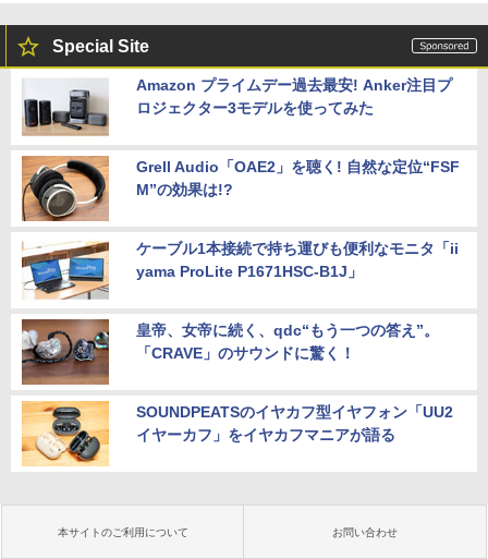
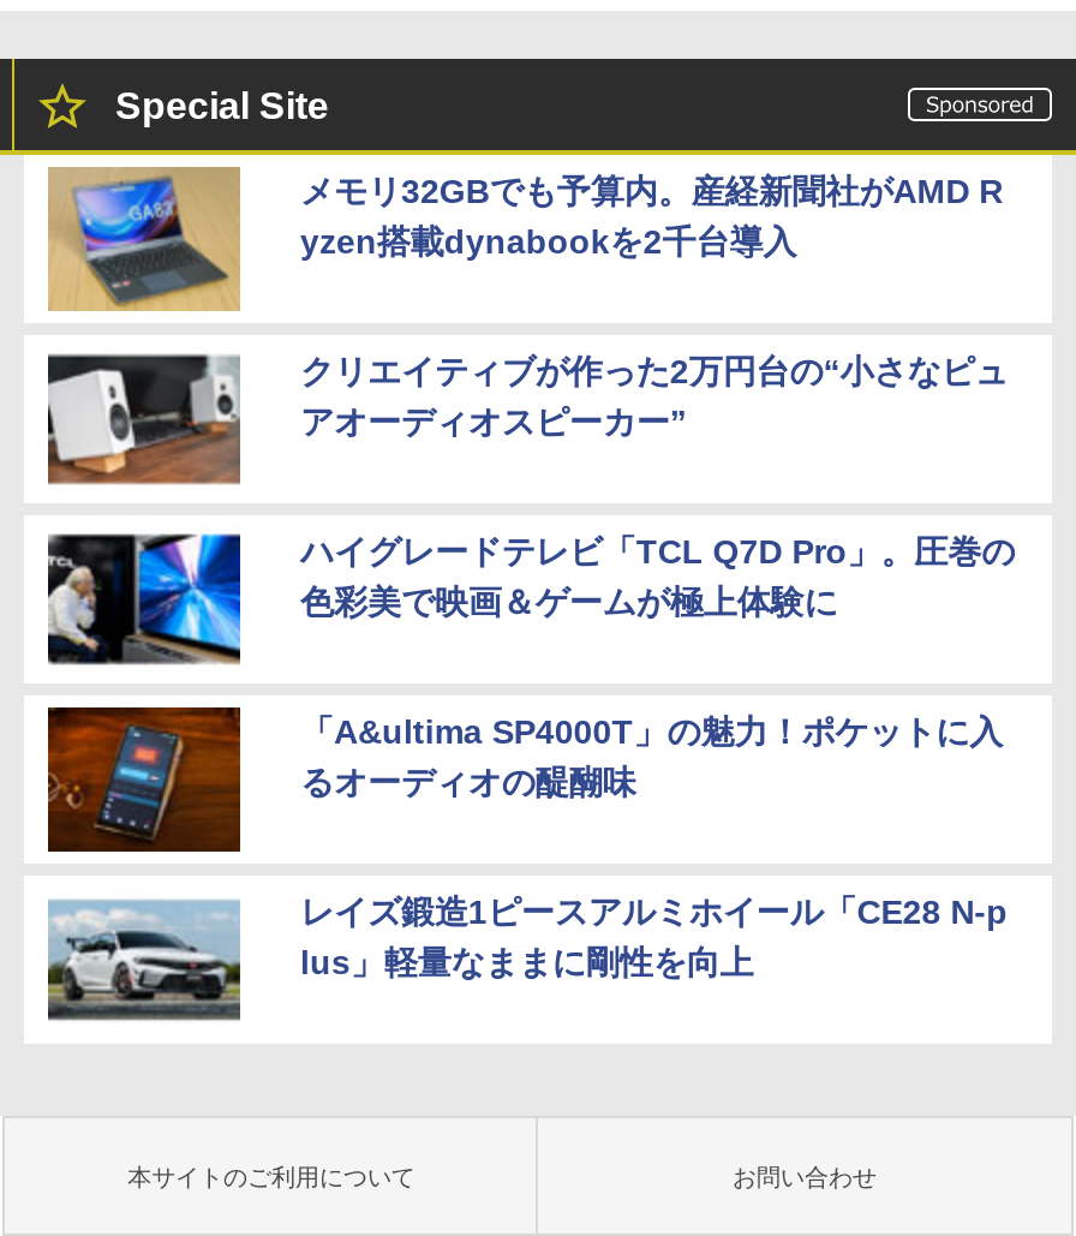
- [image]
- Amazon プライムデー過去最安! Anker注目プ
- ロジェクター3モデルを使ってみた
+ [image]
+ メモリ32GBでも予算内。産経新聞社がAMD R
+ yzen搭載dynabookを2千台導入

- [image]
- Grell Audio「OAE2」を聴く! 自然な定位“FSF
- M”の効果は!?
+ [image]
+ クリエイティブが作った2万円台の“小さなピュ
+ アオーディオスピーカー”

- [image]
- ケーブル1本接続で持ち運びも便利なモニタ「ii
- yama ProLite P1671HSC-B1J」
+ [image]
+ ハイグレードテレビ「TCL Q7D Pro」。圧巻の
+ 色彩美で映画＆ゲームが極上体験に

- [image]
- 皇帝、女帝に続く、qdc“もう一つの答え”。
- 「CRAVE」のサウンドに驚く！
+ [image]
+ 「A&ultima SP4000T」の魅力！ポケットに入
+ るオーディオの醍醐味

- [image]
- SOUNDPEATSのイヤカフ型イヤフォン「UU2
- イヤーカフ」をイヤカフマニアが語る
+ [image]
+ レイズ鍛造1ピースアルミホイール「CE28 N-p
+ lus」軽量なままに剛性を向上
